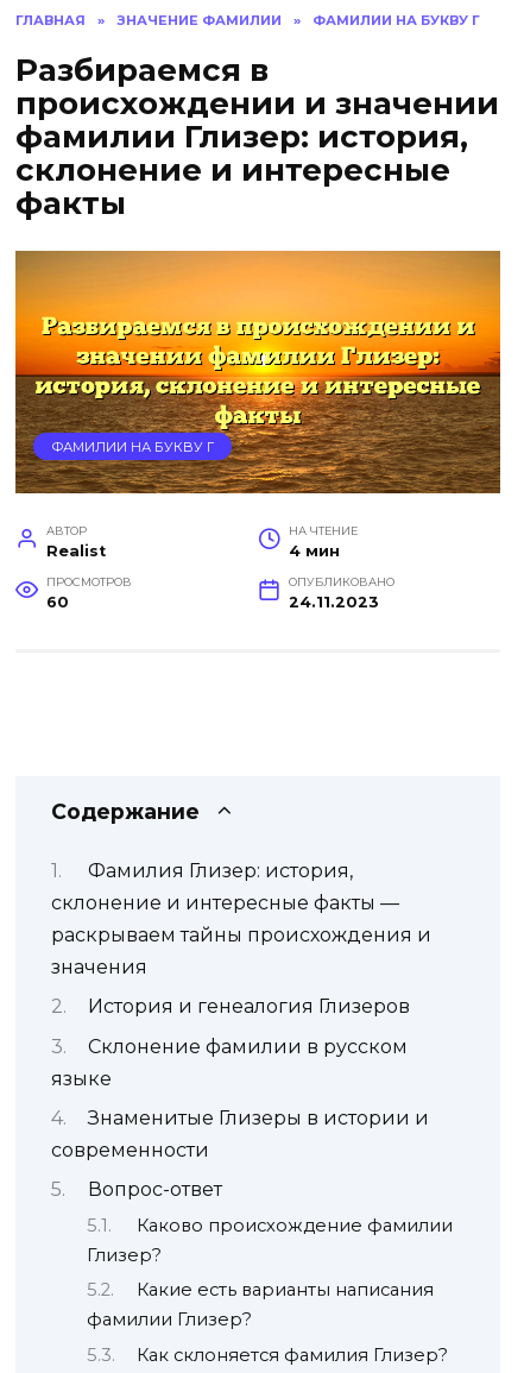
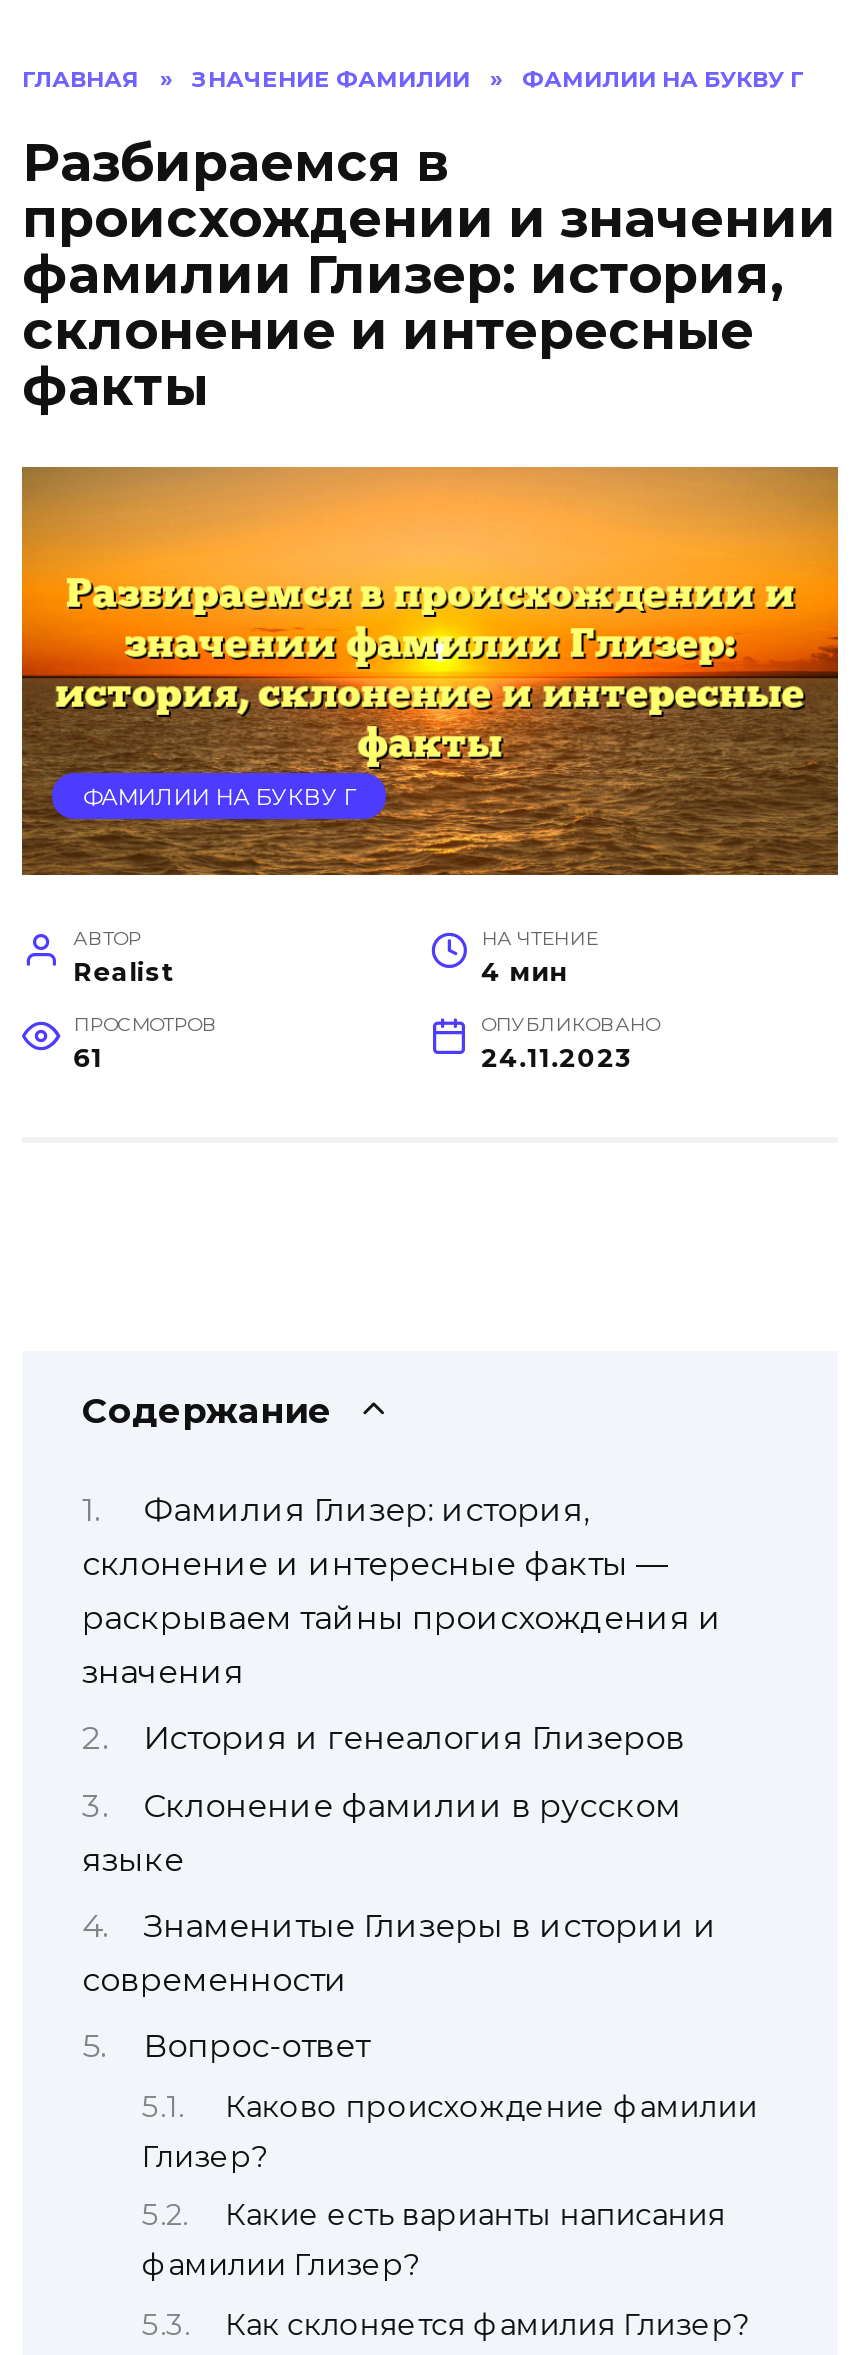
- 60
+ 61
